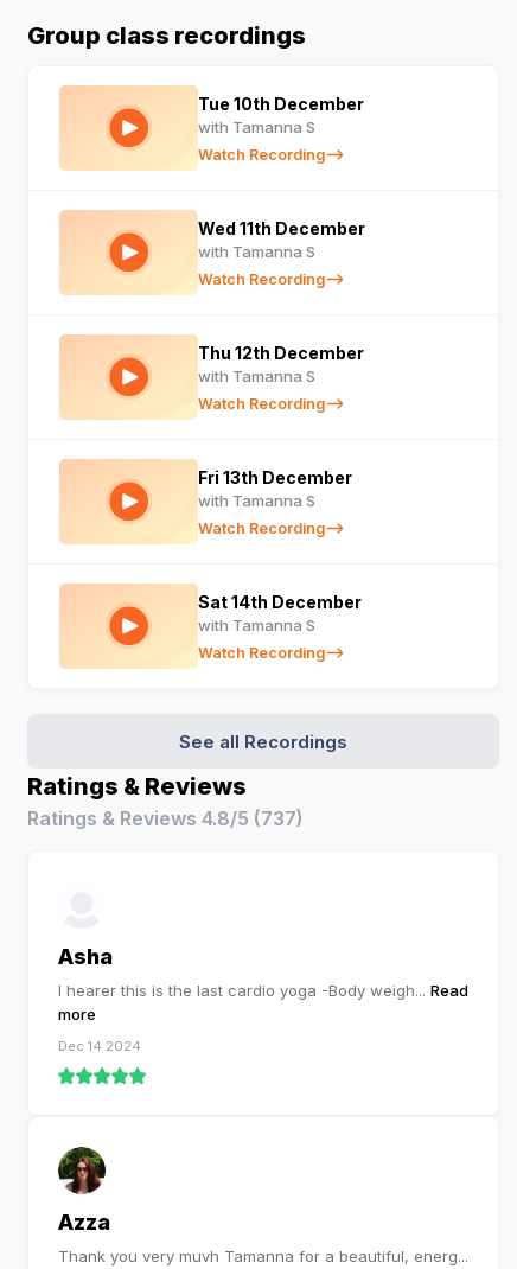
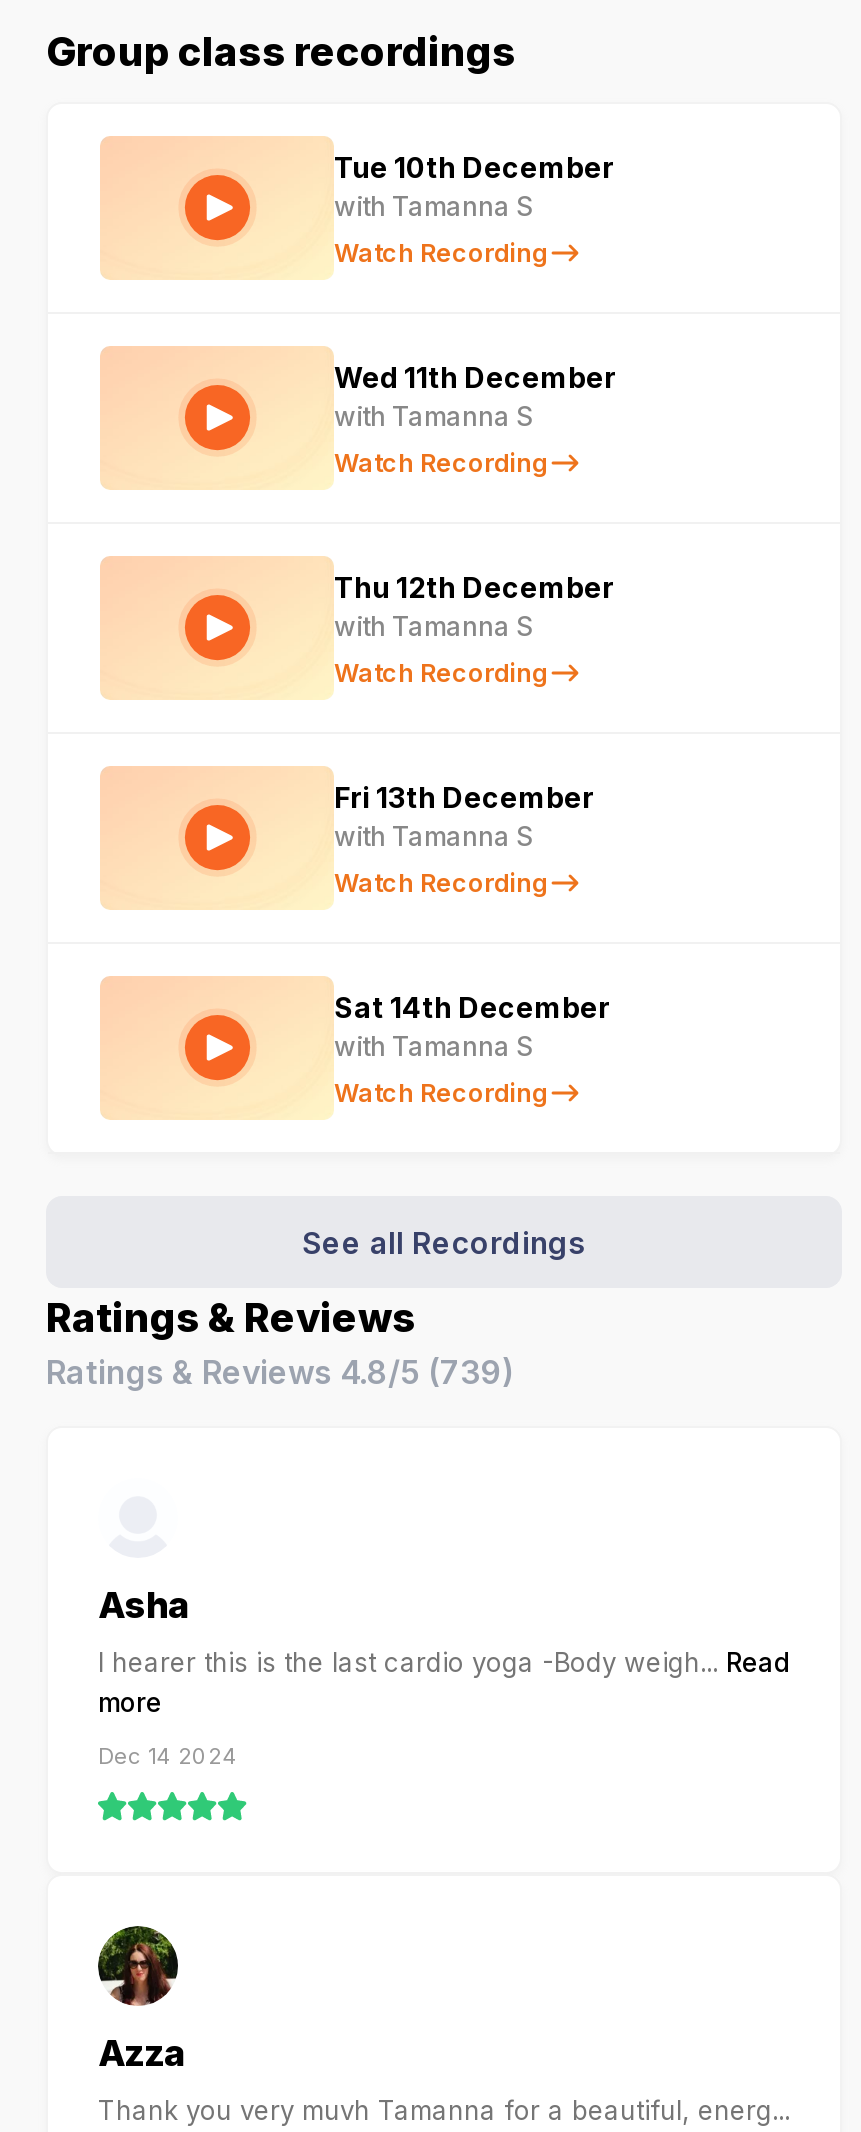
- Ratings & Reviews 4.8/5 (737)
+ Ratings & Reviews 4.8/5 (739)
